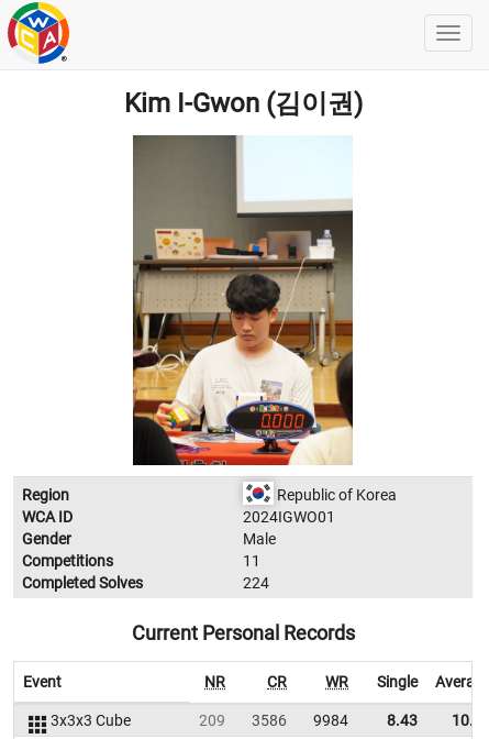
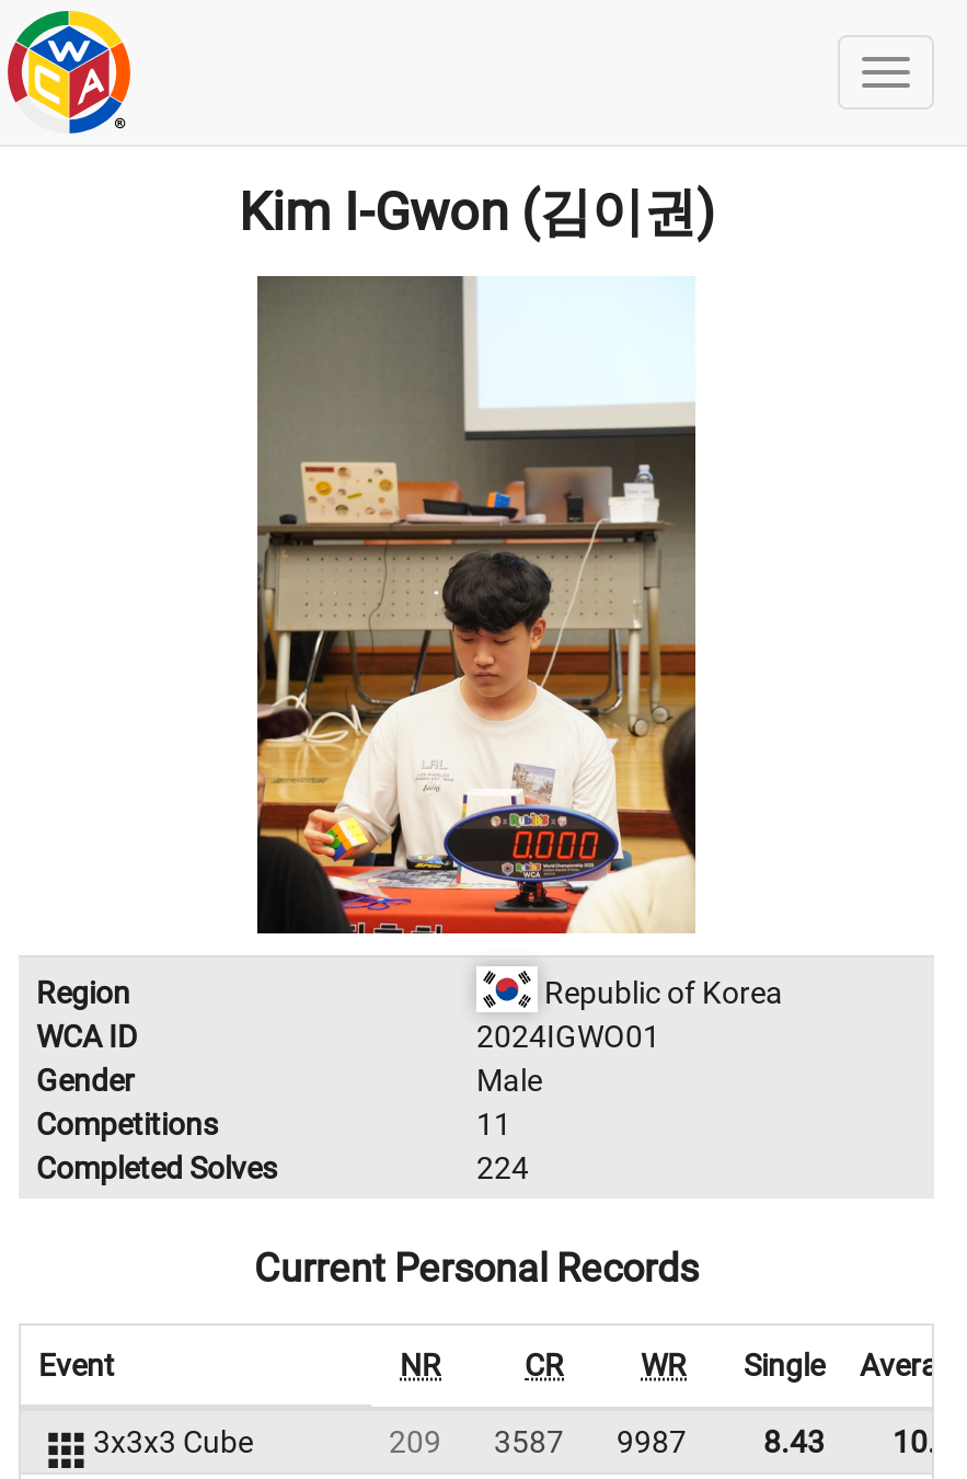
- 3586
+ 3587

- 9984
+ 9987
